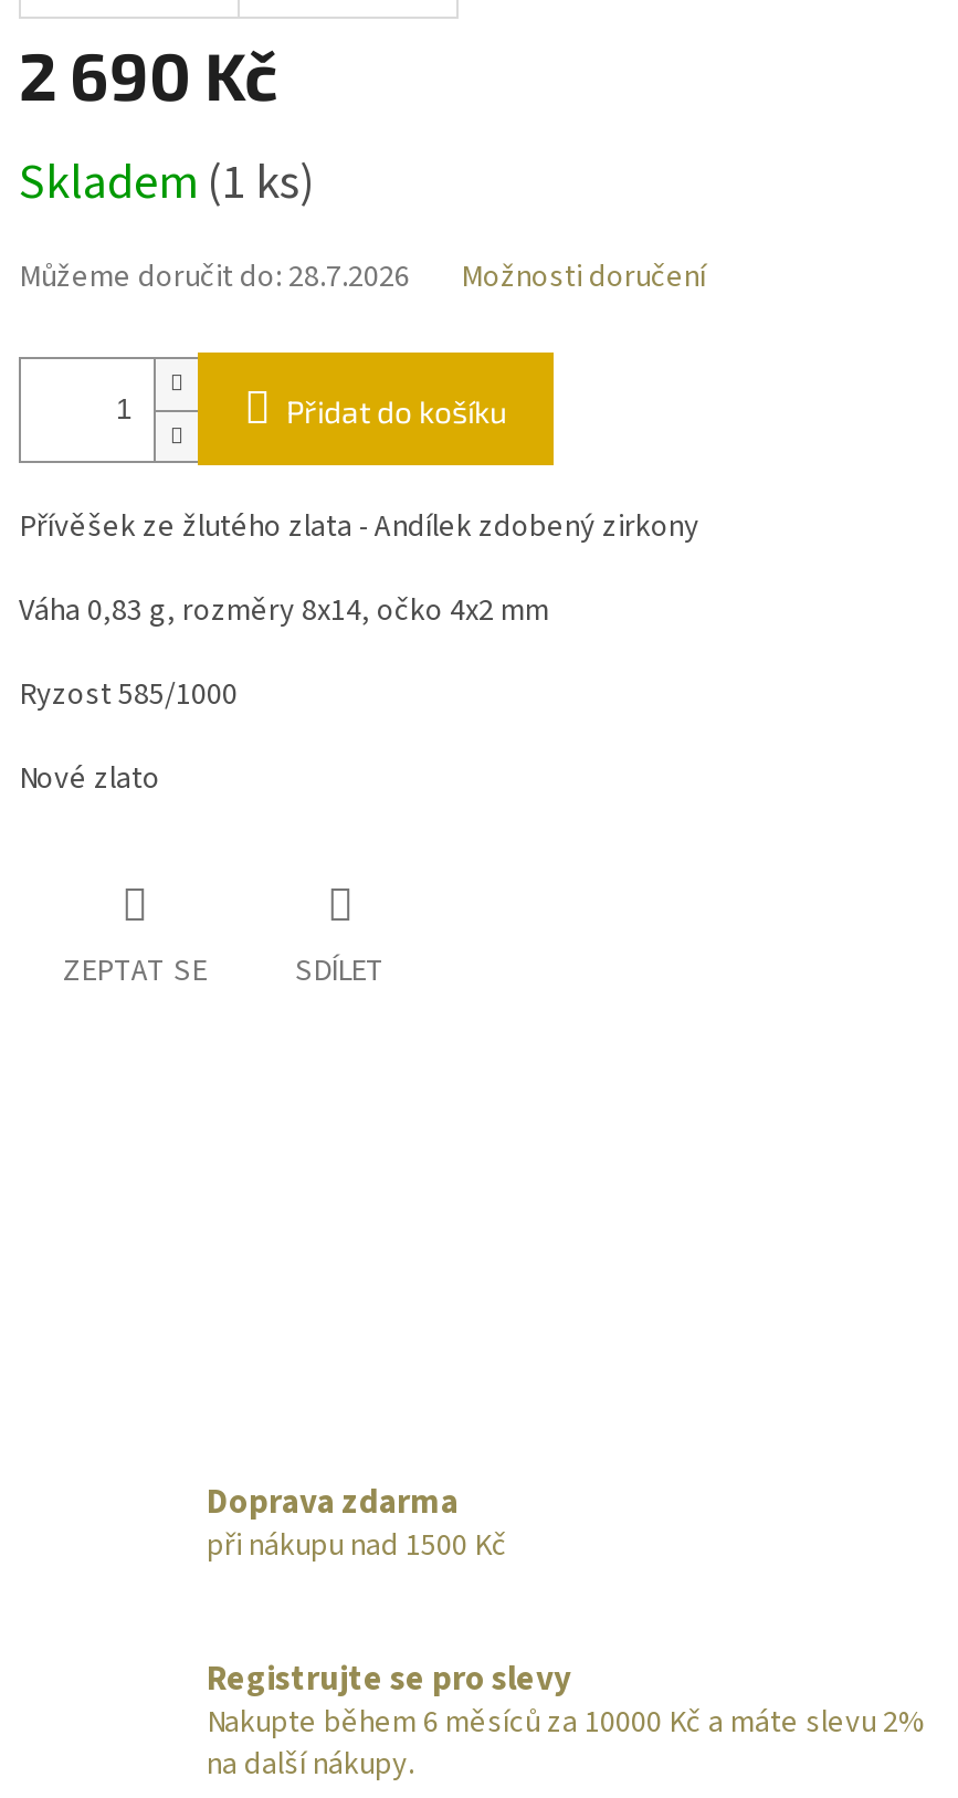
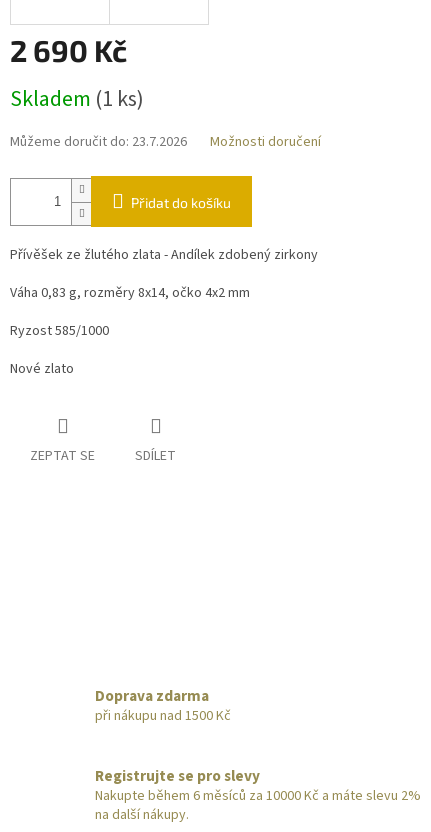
- Můžeme doručit do: 28.7.2026
+ Můžeme doručit do: 23.7.2026
